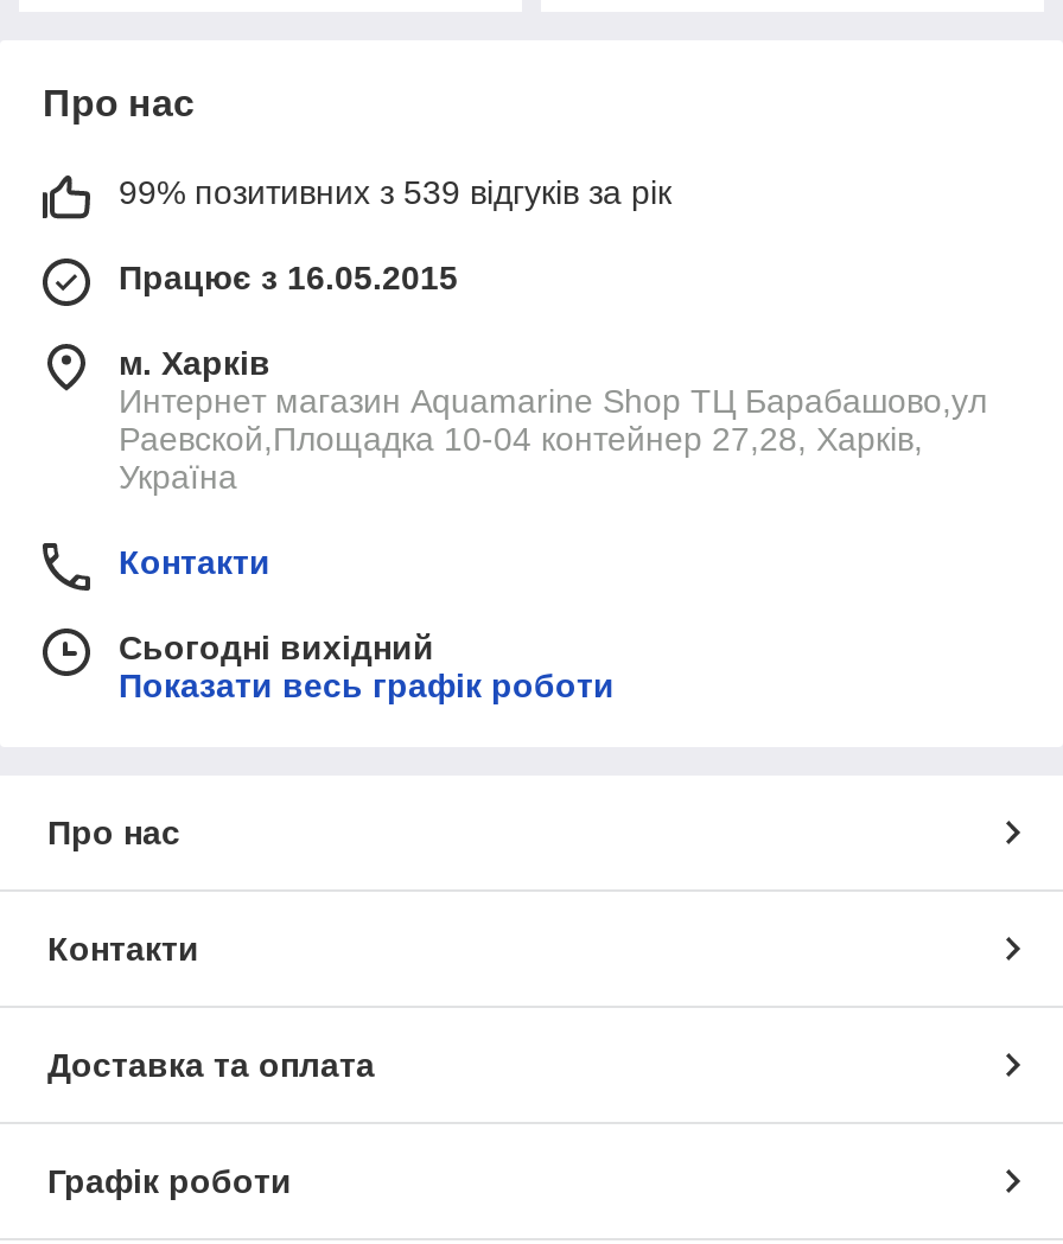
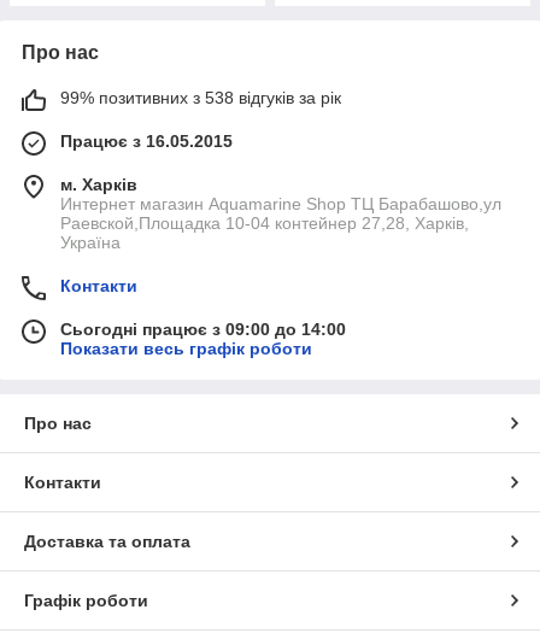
- 99% позитивних з 539 відгуків за рік
+ 99% позитивних з 538 відгуків за рік

- Сьогодні вихідний
+ Сьогодні працює з 09:00 до 14:00
